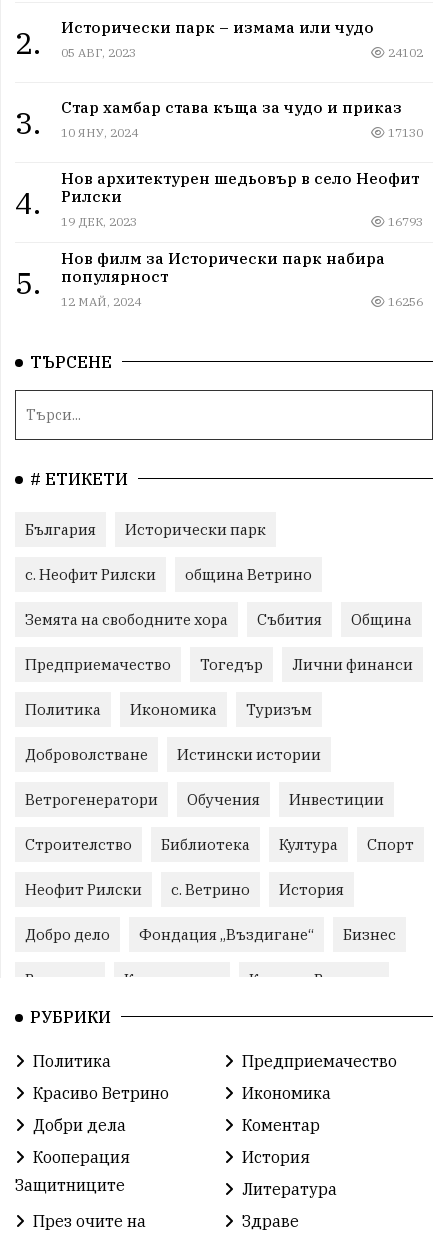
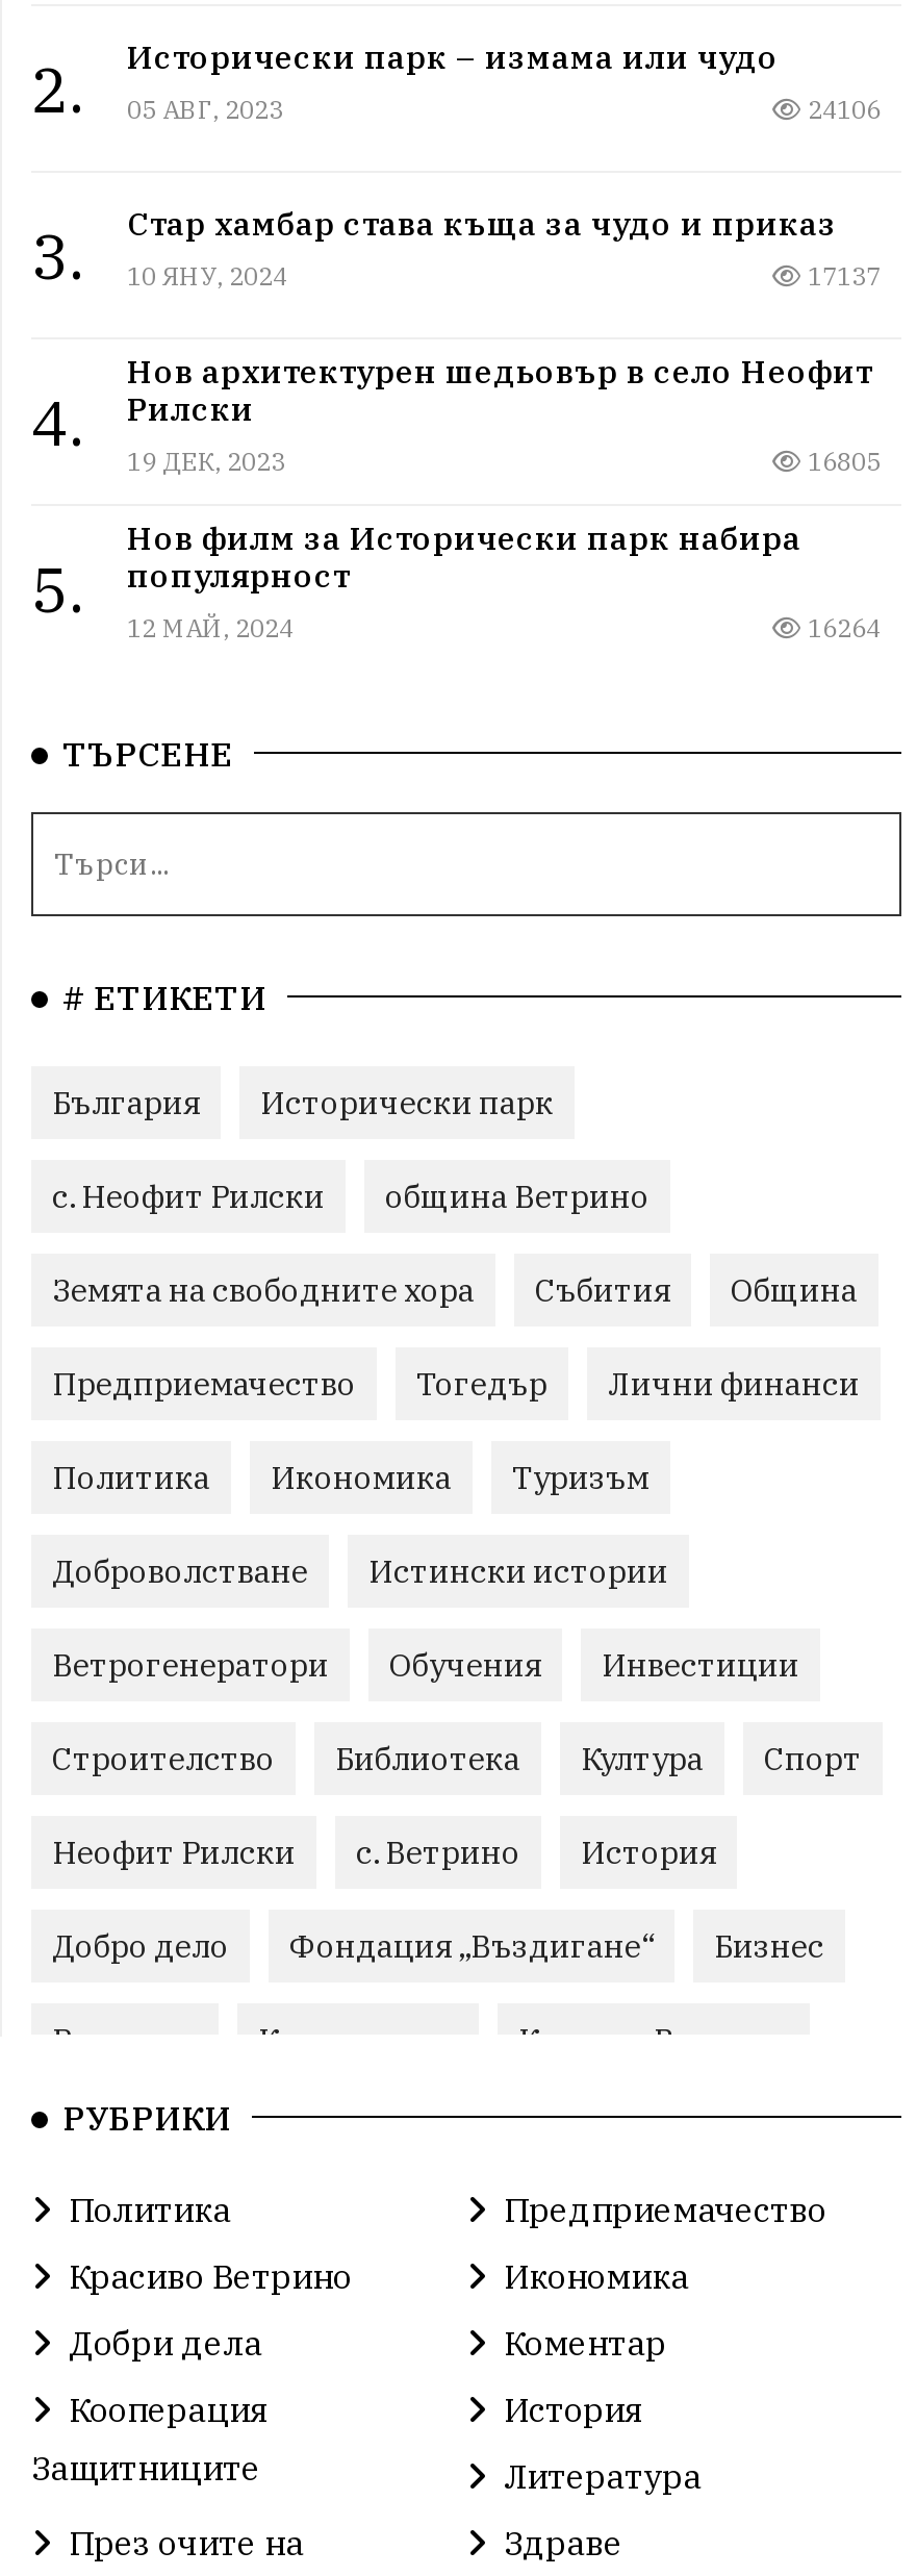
- 24102
+ 24106

- 17130
+ 17137

- 16793
+ 16805

- 16256
+ 16264
